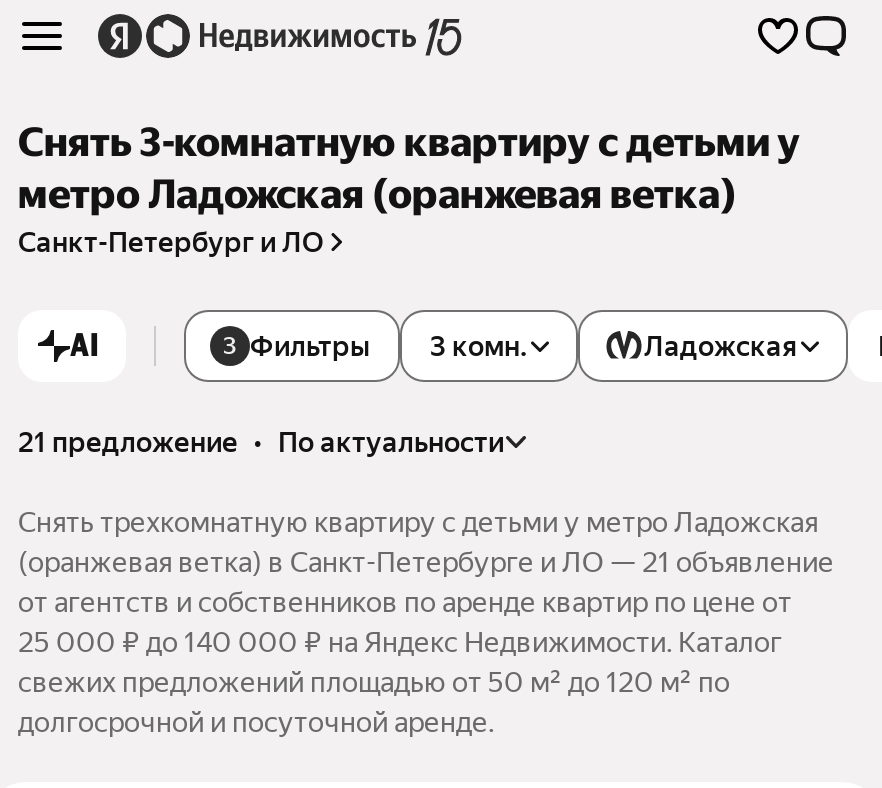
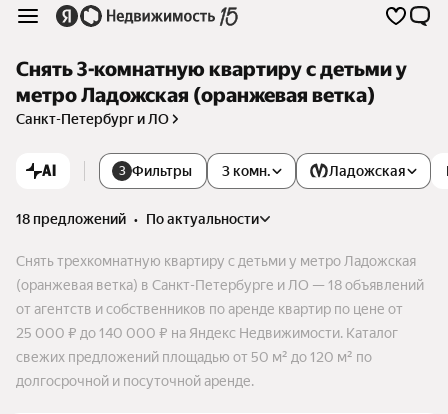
- 21 предложение • по актуальности
+ 18 предложений • по актуальности

- (оранжевая ветка) в Санкт-Петербурге и ЛО — 21 объявление
+ (оранжевая ветка) в Санкт-Петербурге и ЛО — 18 объявлений
